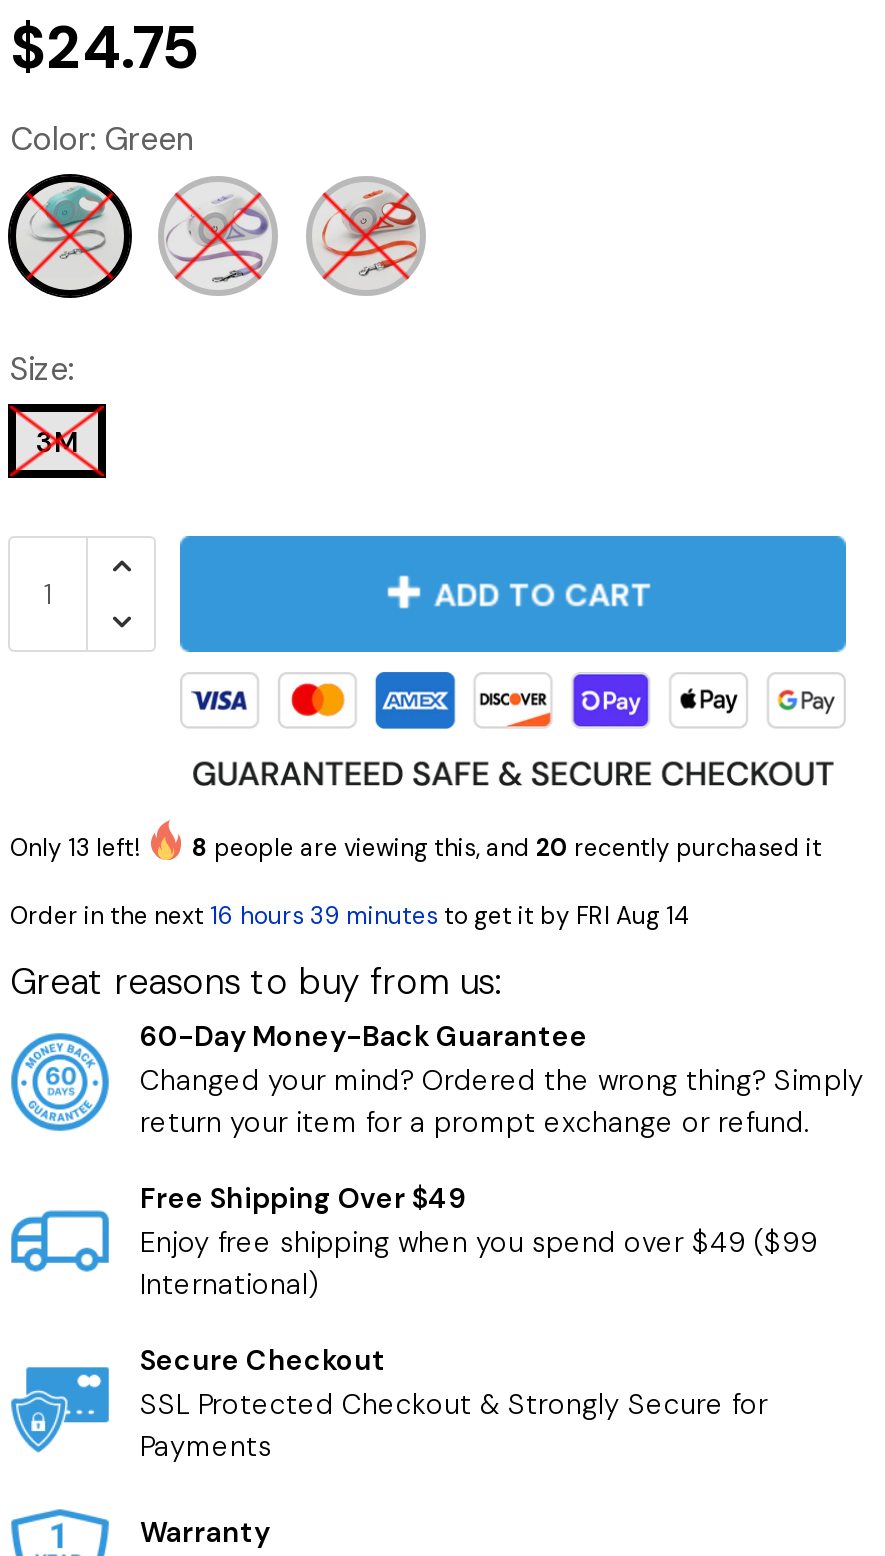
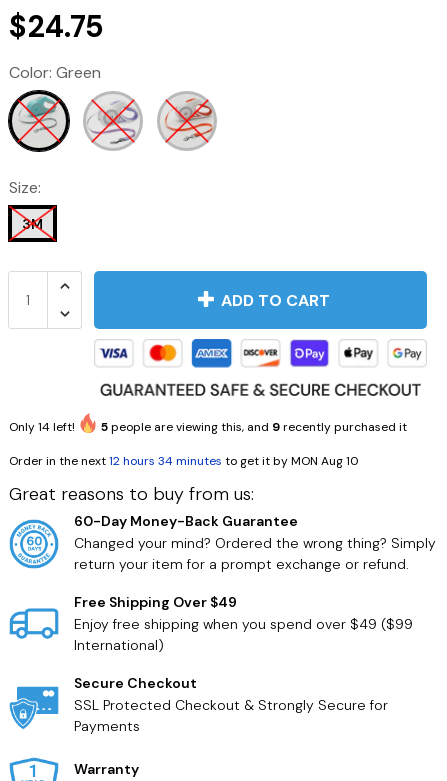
- Only 13 left!
+ Only 14 left!

- 8 people are viewing this, and 20 recently purchased it
+ 5 people are viewing this, and 9 recently purchased it

- Order in the next 16 hours 39 minutes to get it by FRI Aug 14
+ Order in the next 12 hours 34 minutes to get it by MON Aug 10
